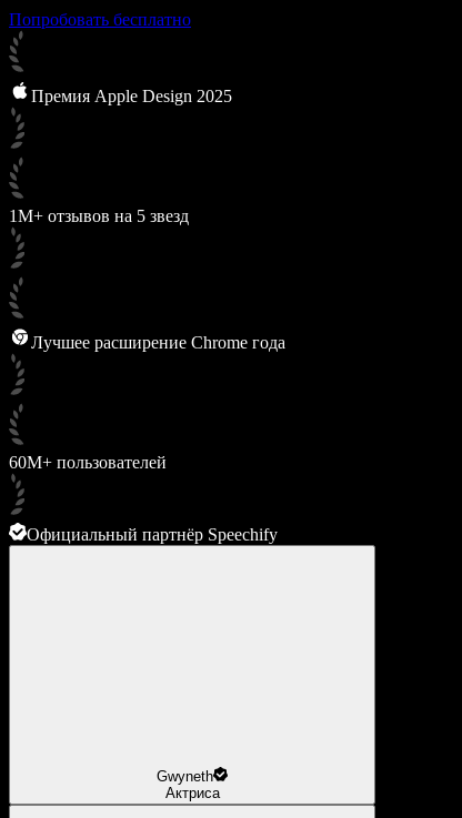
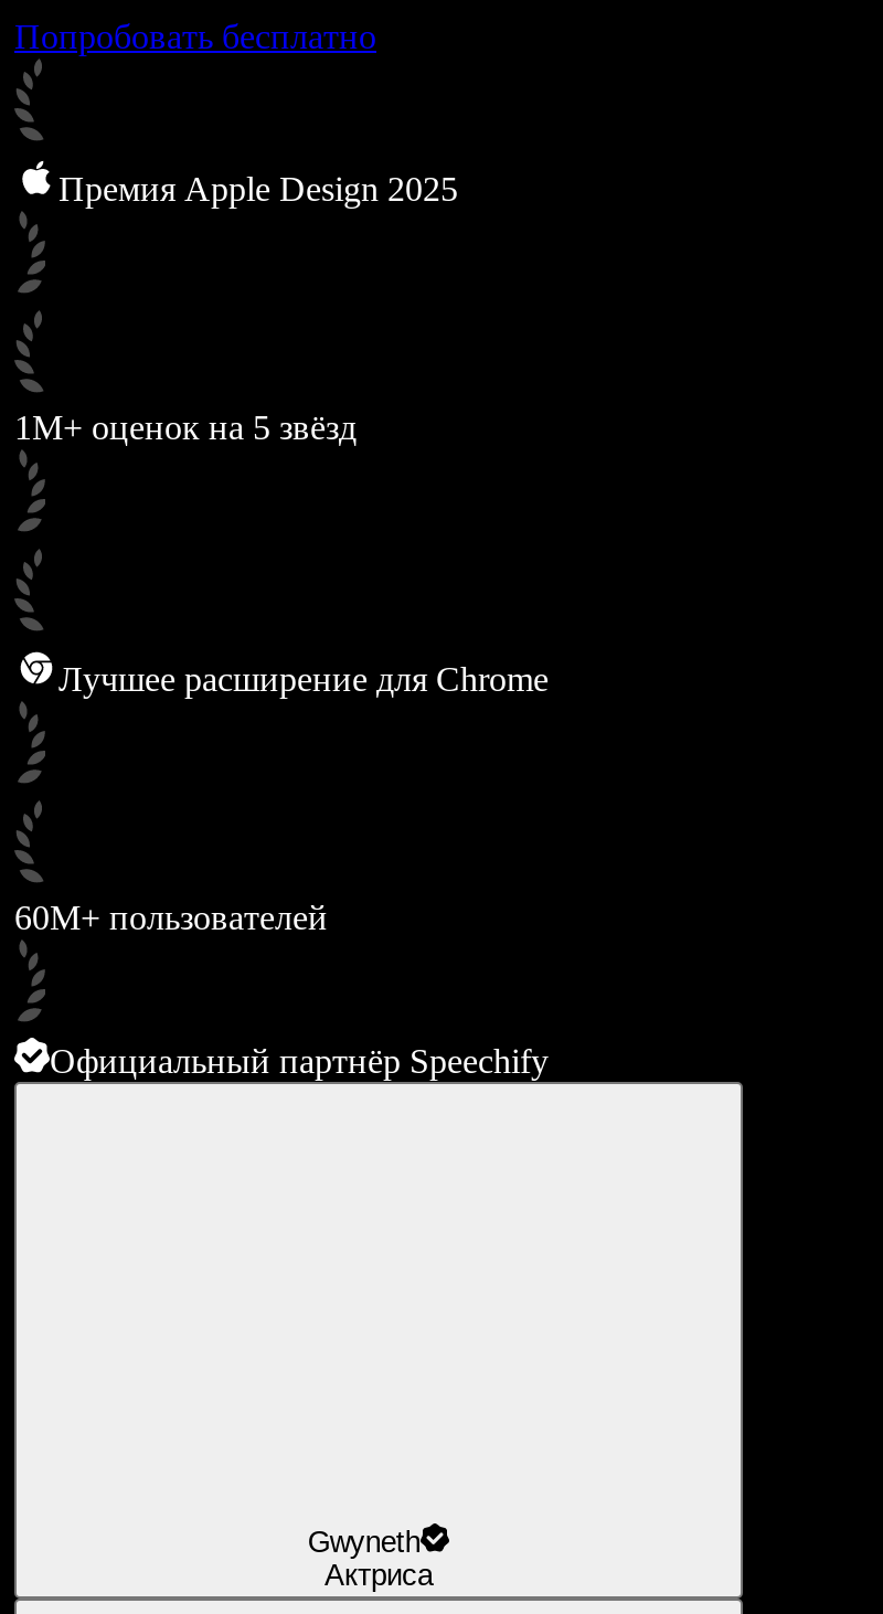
- 1M+ отзывов на 5 звезд
+ 1M+ оценок на 5 звёзд

- Лучшее расширение Chrome года
+ Лучшее расширение для Chrome
